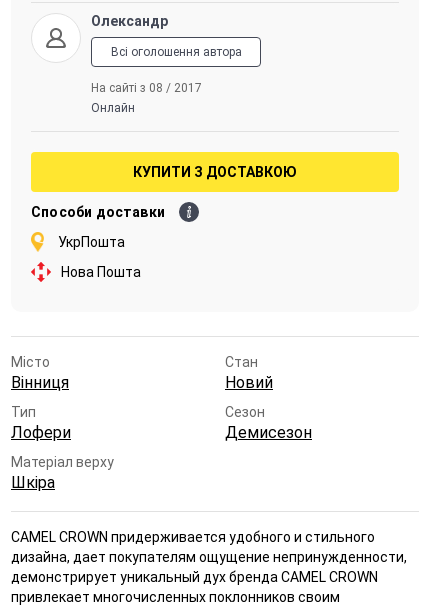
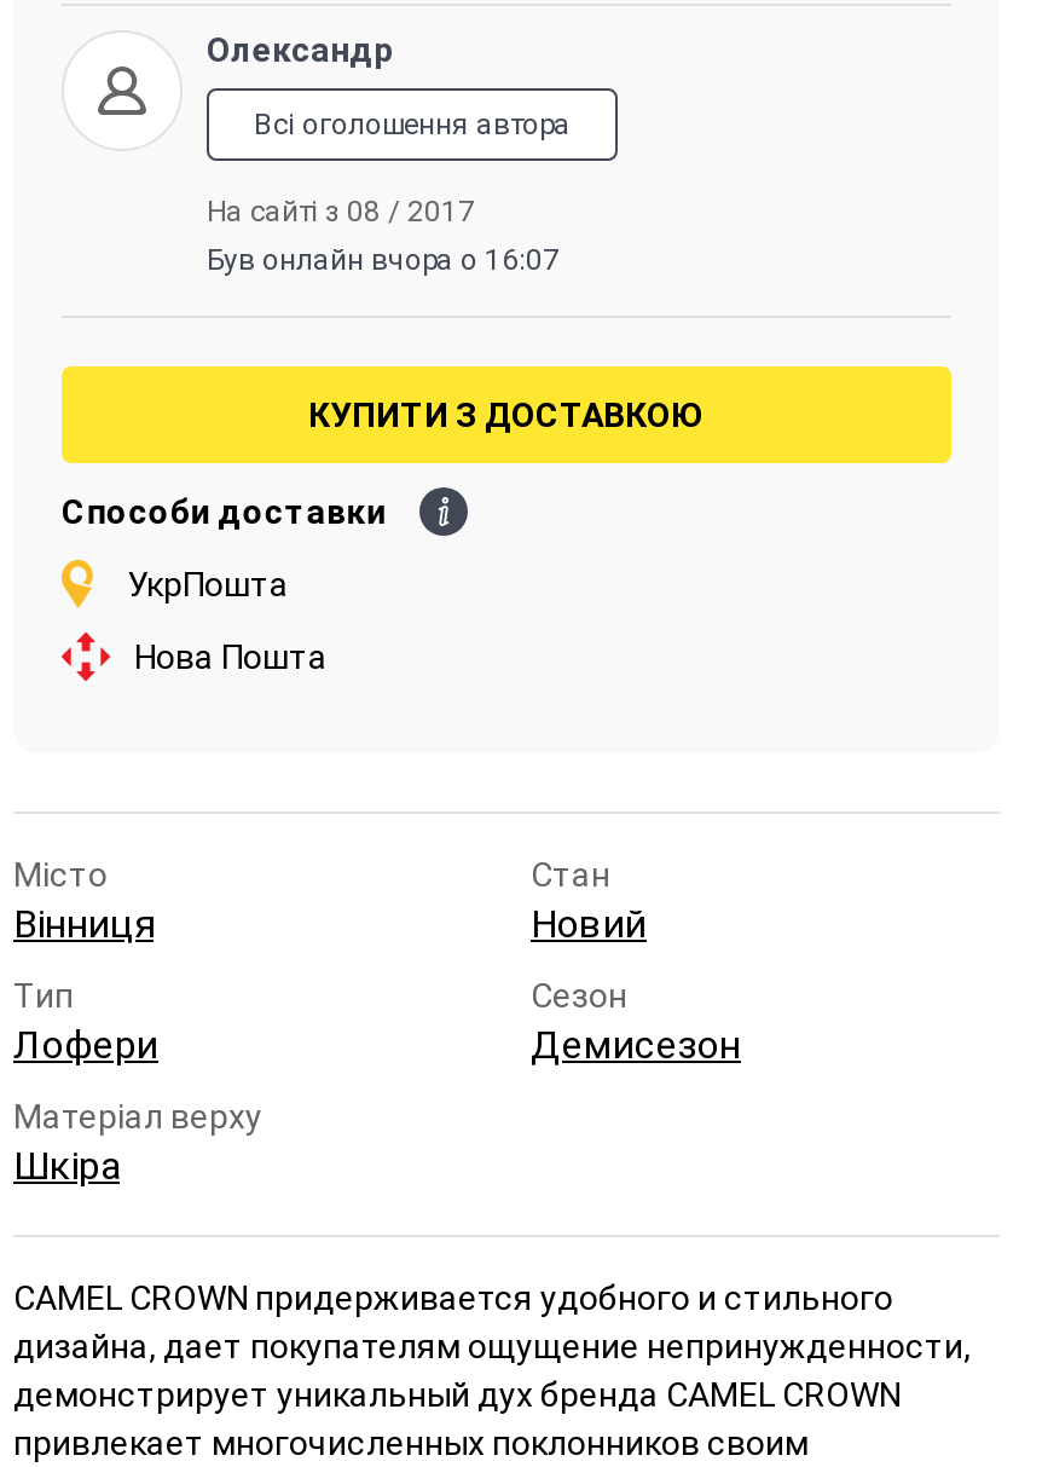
- Онлайн
+ Був онлайн вчора о 16:07
